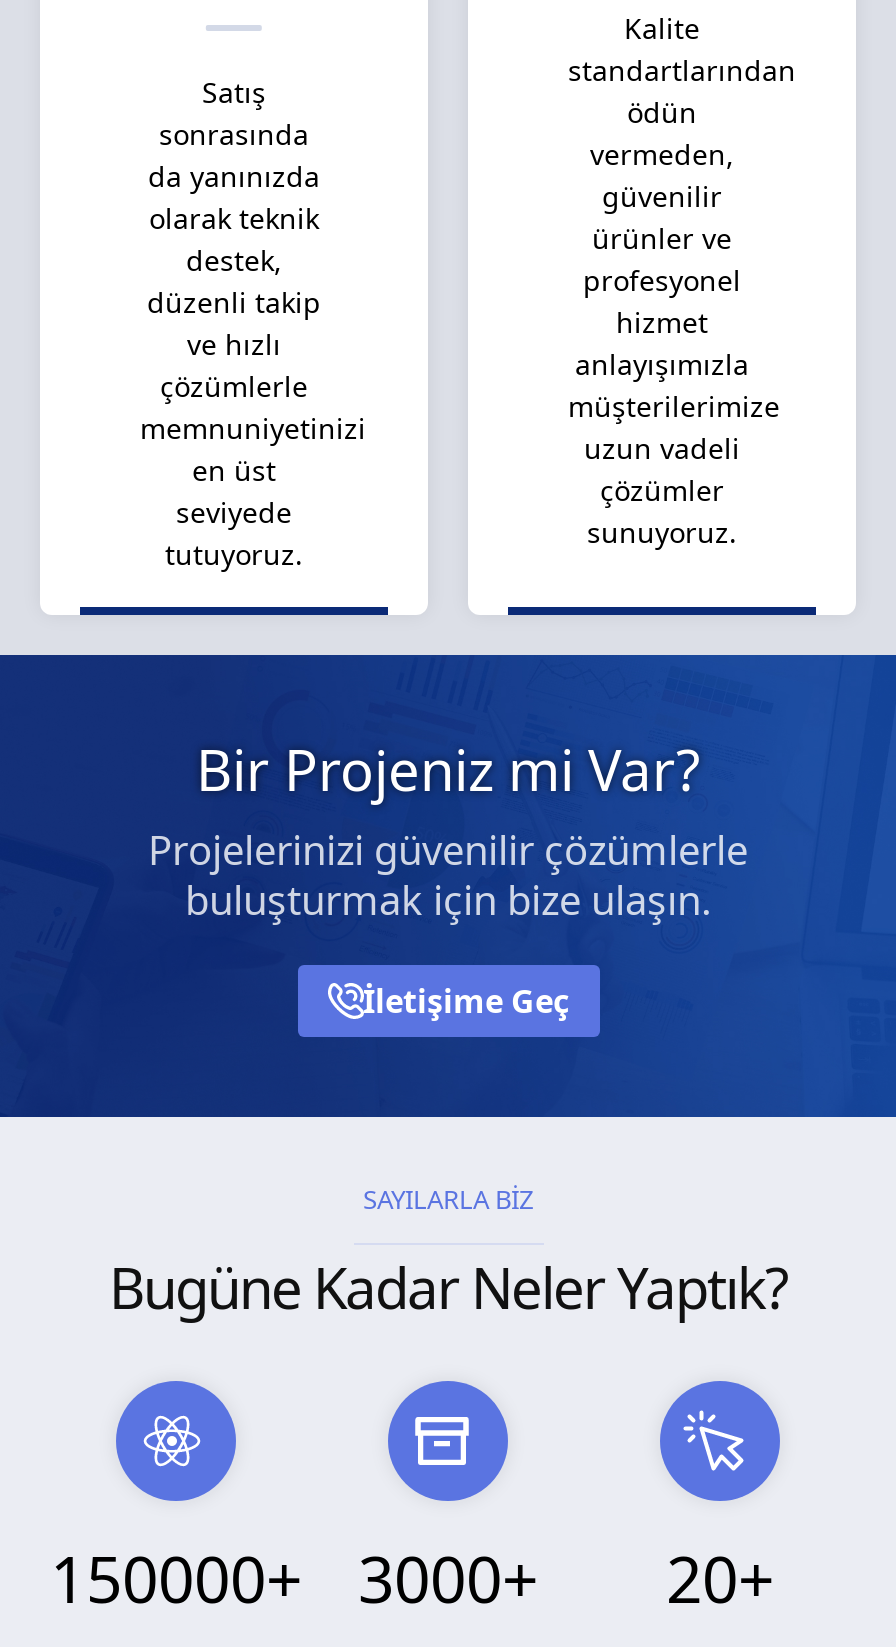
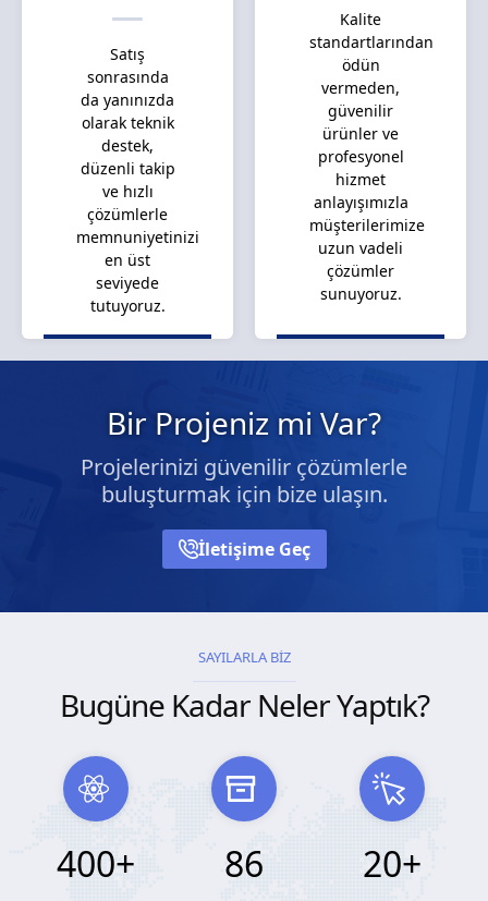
- 150000+
+ 400+

- 3000+
+ 86
